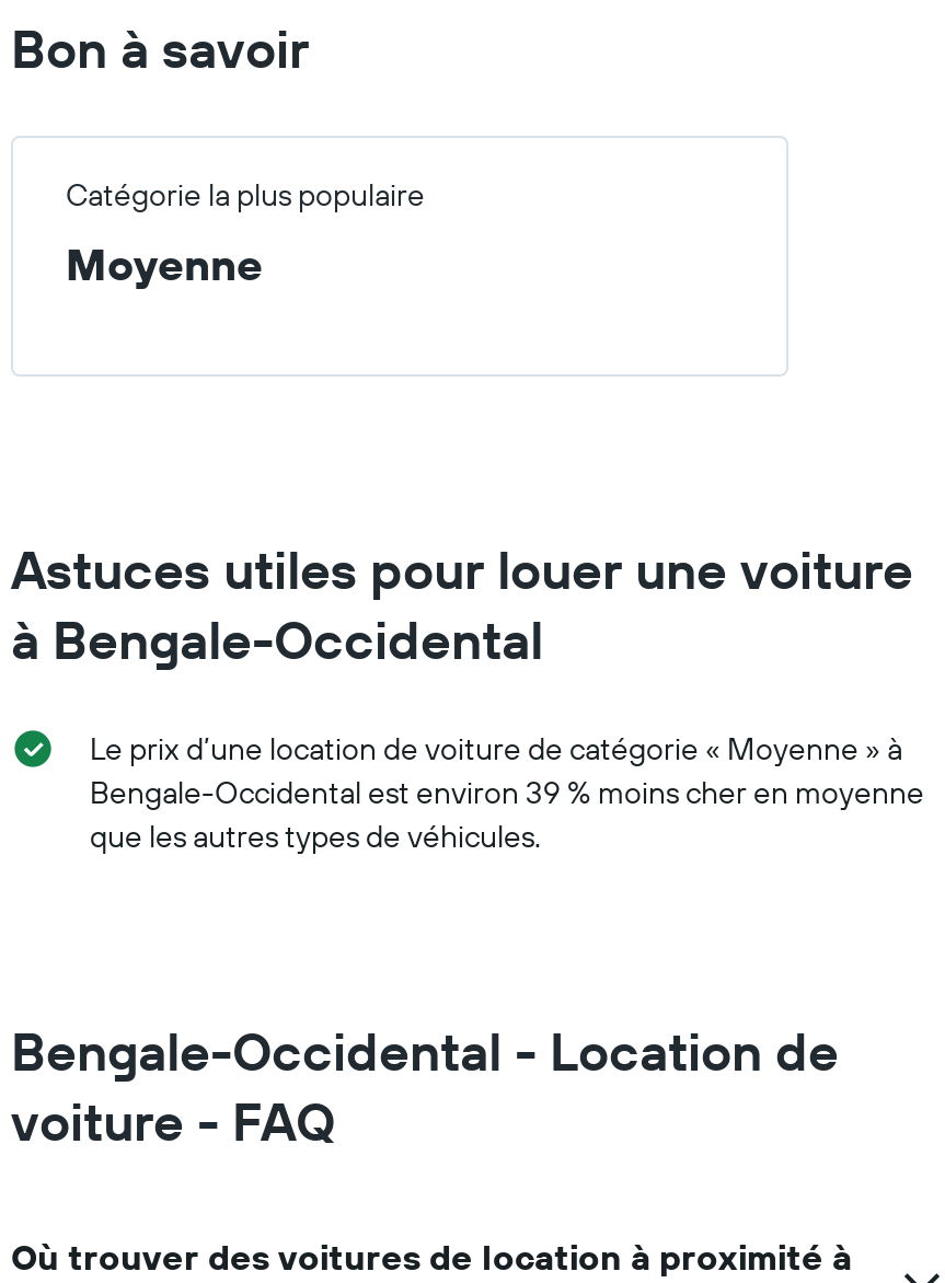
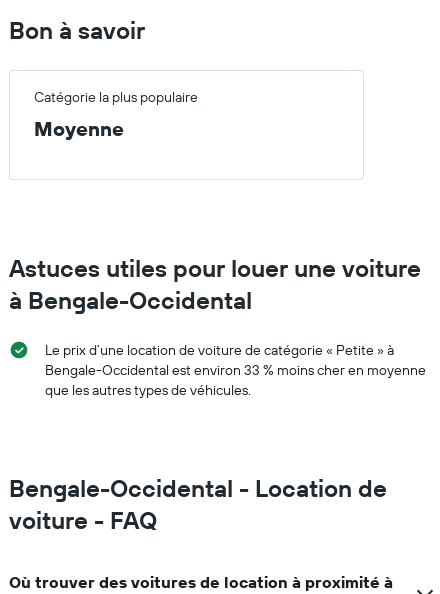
- Le prix d’une location de voiture de catégorie « Moyenne » à
+ Le prix d’une location de voiture de catégorie « Petite » à

- Bengale-Occidental est environ 39 % moins cher en moyenne
+ Bengale-Occidental est environ 33 % moins cher en moyenne
